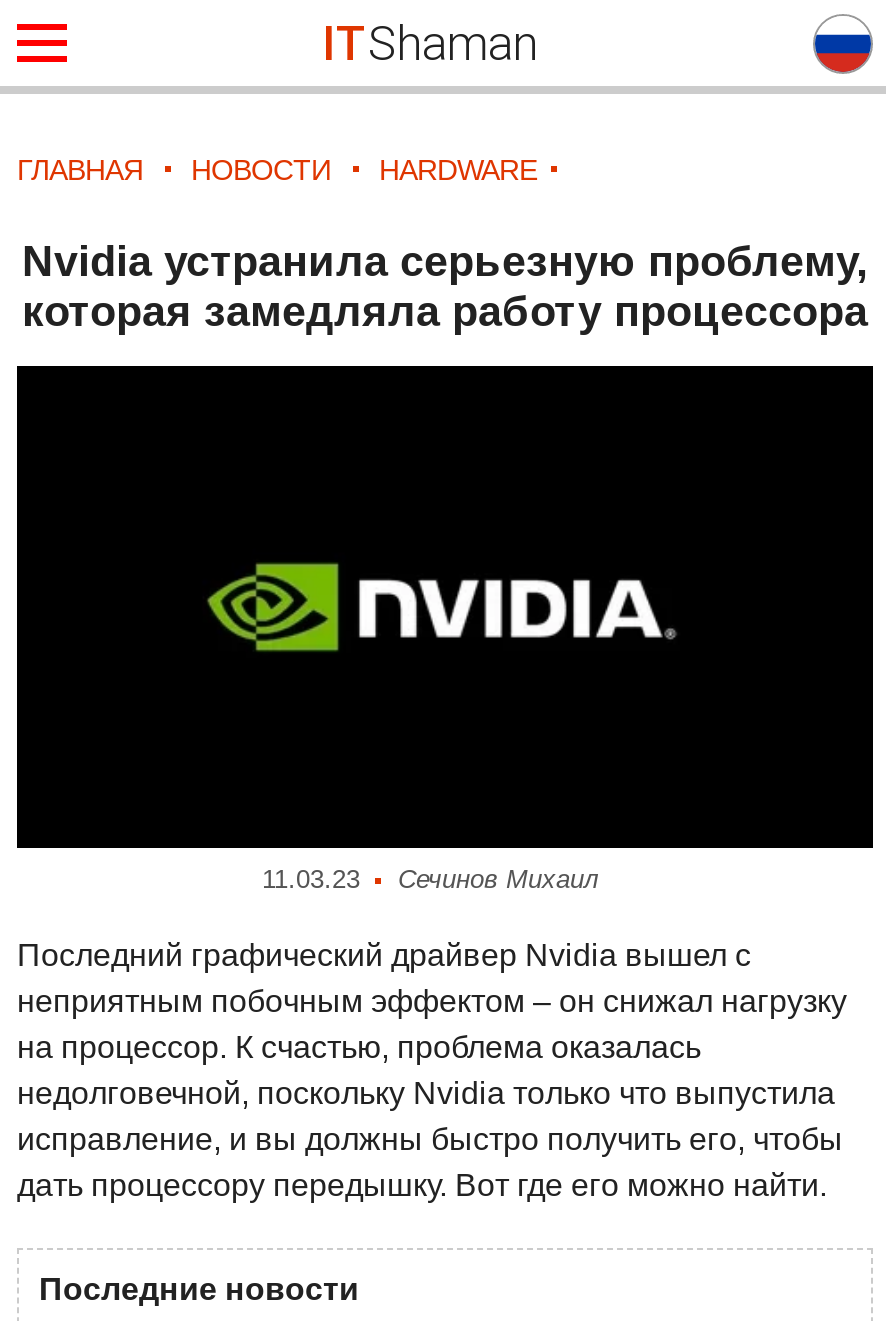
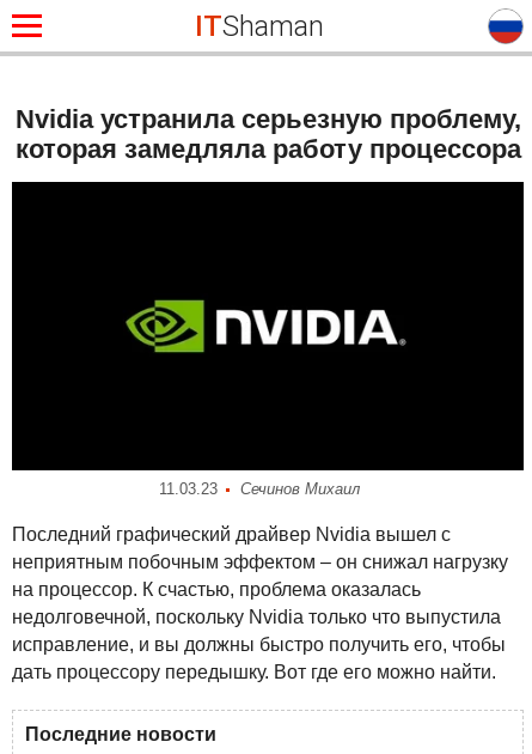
- ГЛАВНАЯ
- НОВОСТИ
- HARDWARE
